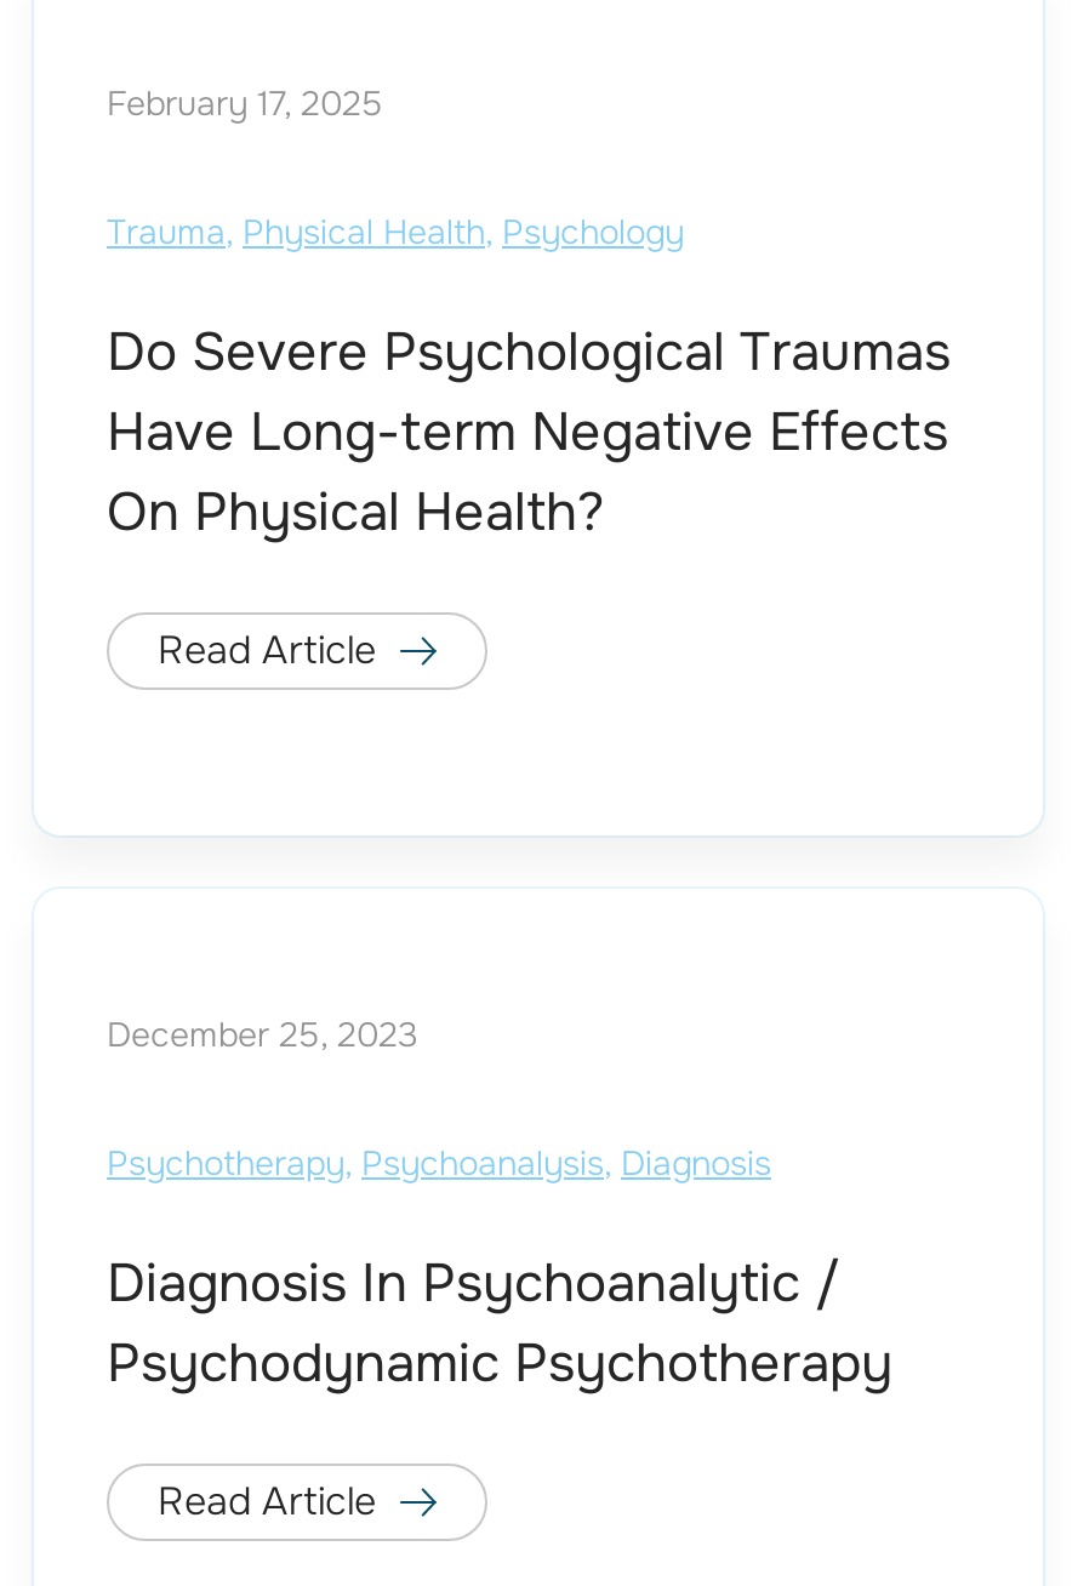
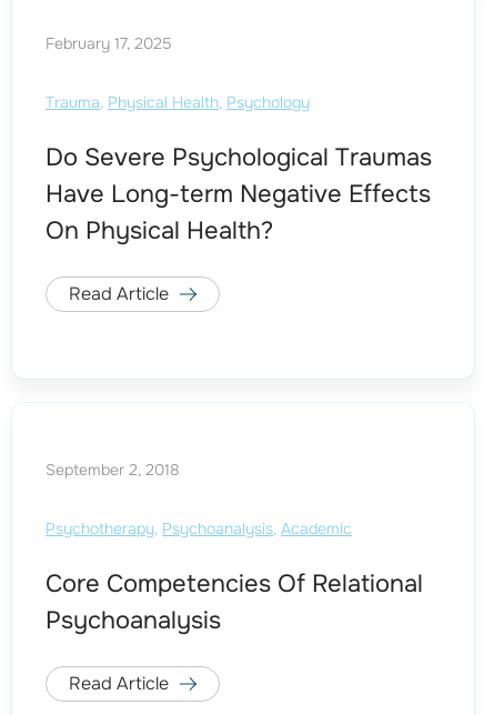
- December 25, 2023
+ September 2, 2018

- Psychotherapy, Psychoanalysis, Diagnosis
+ Psychotherapy, Psychoanalysis, Academic

- Diagnosis In Psychoanalytic /
- Psychodynamic Psychotherapy
+ Core Competencies Of Relational
+ Psychoanalysis
